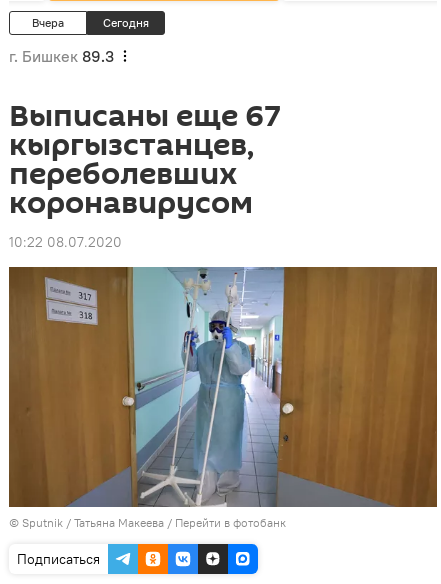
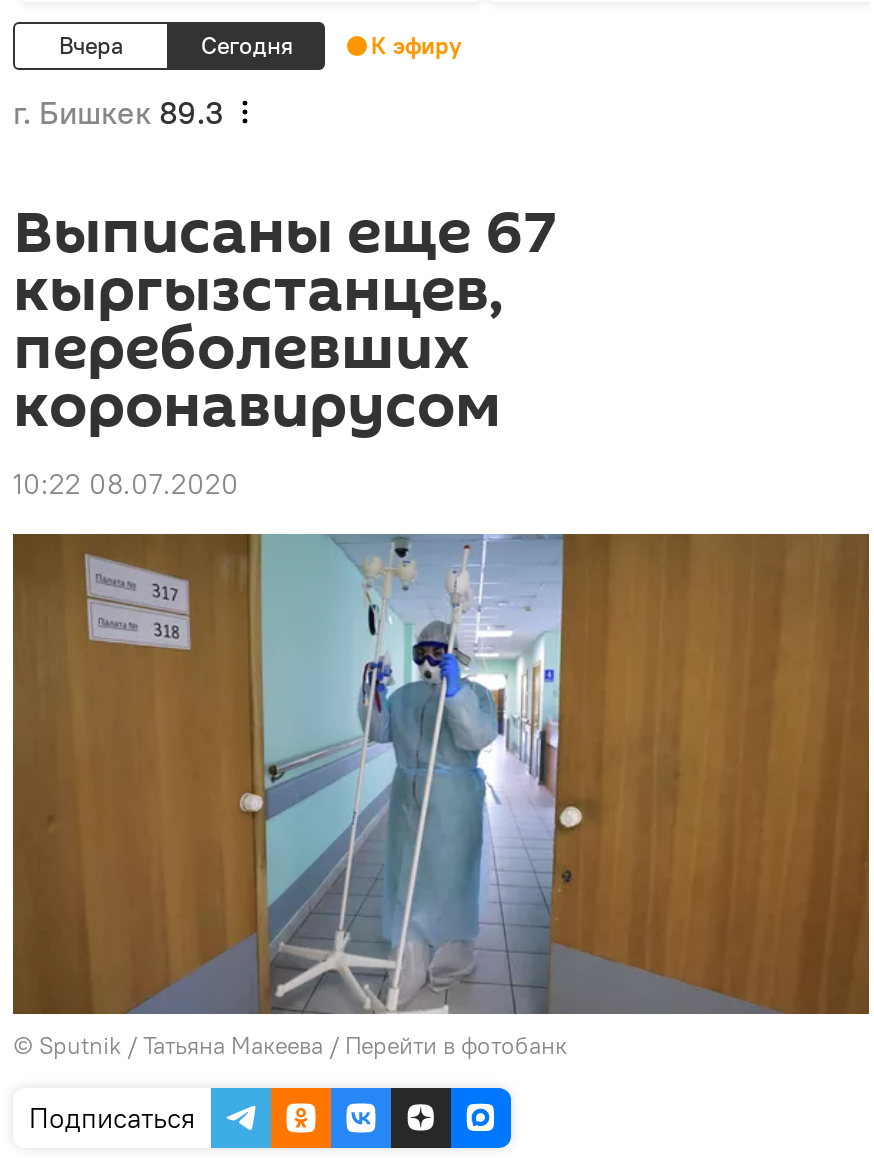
+ К эфиру
